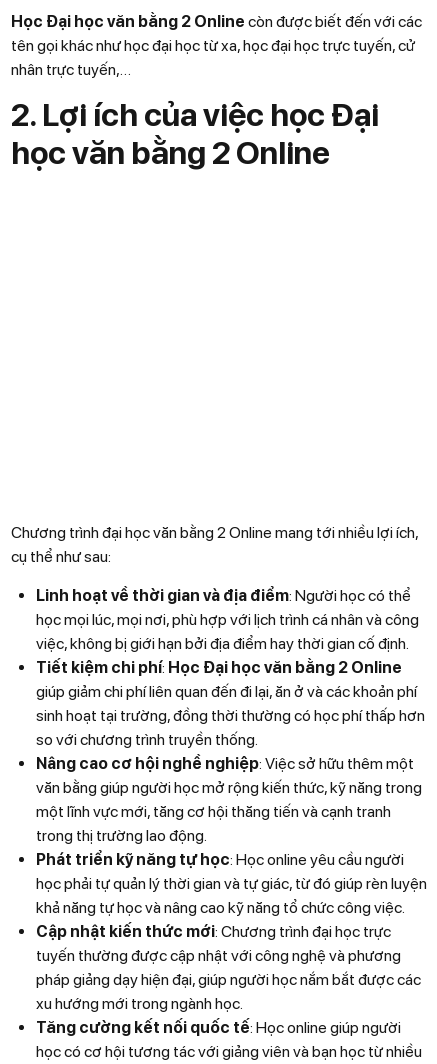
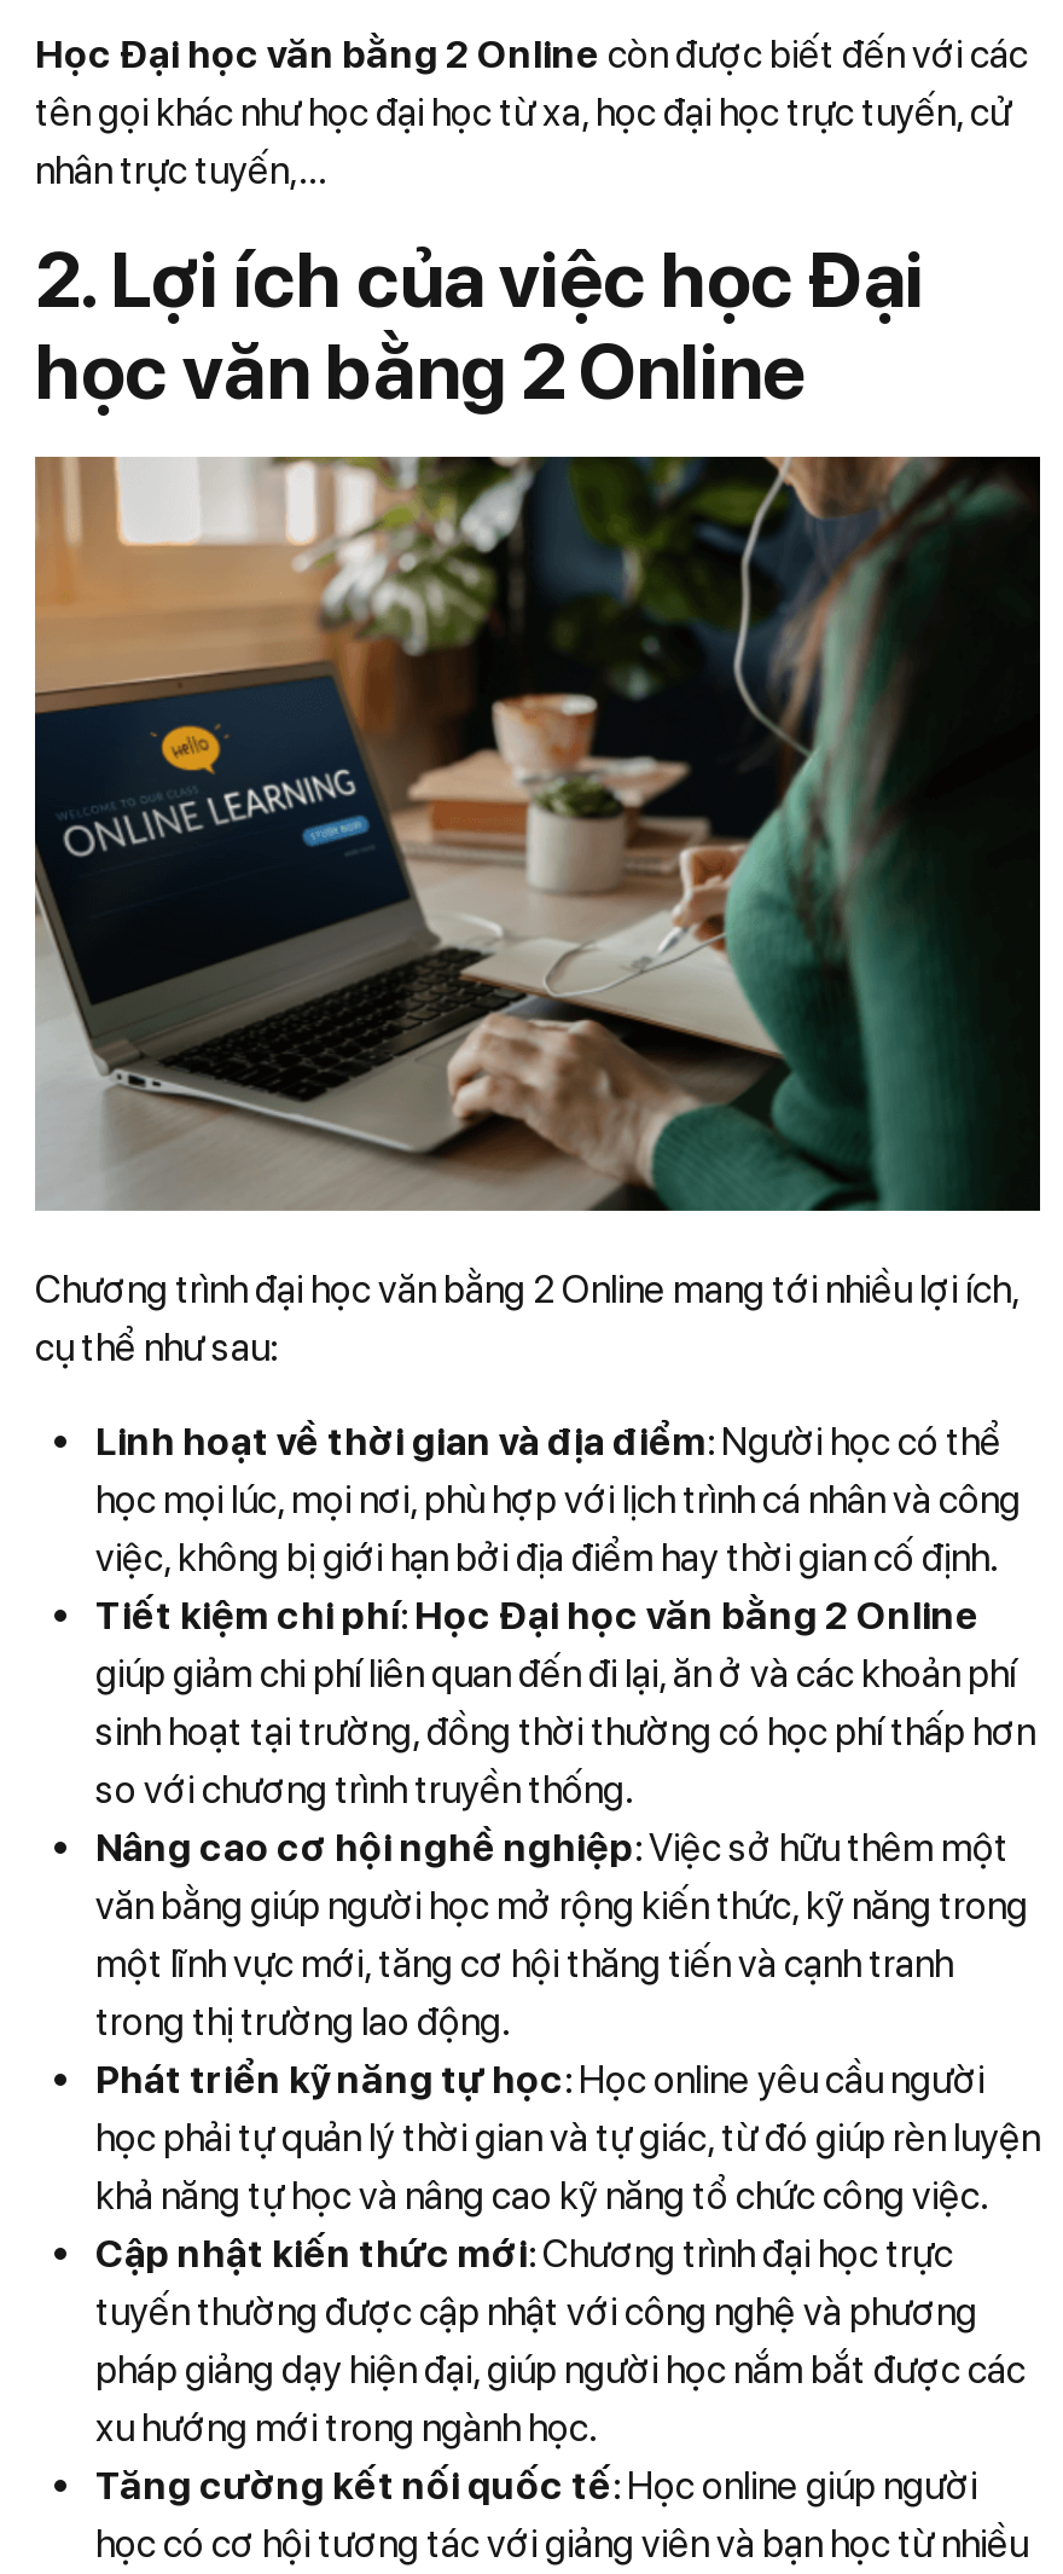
+ [image]
